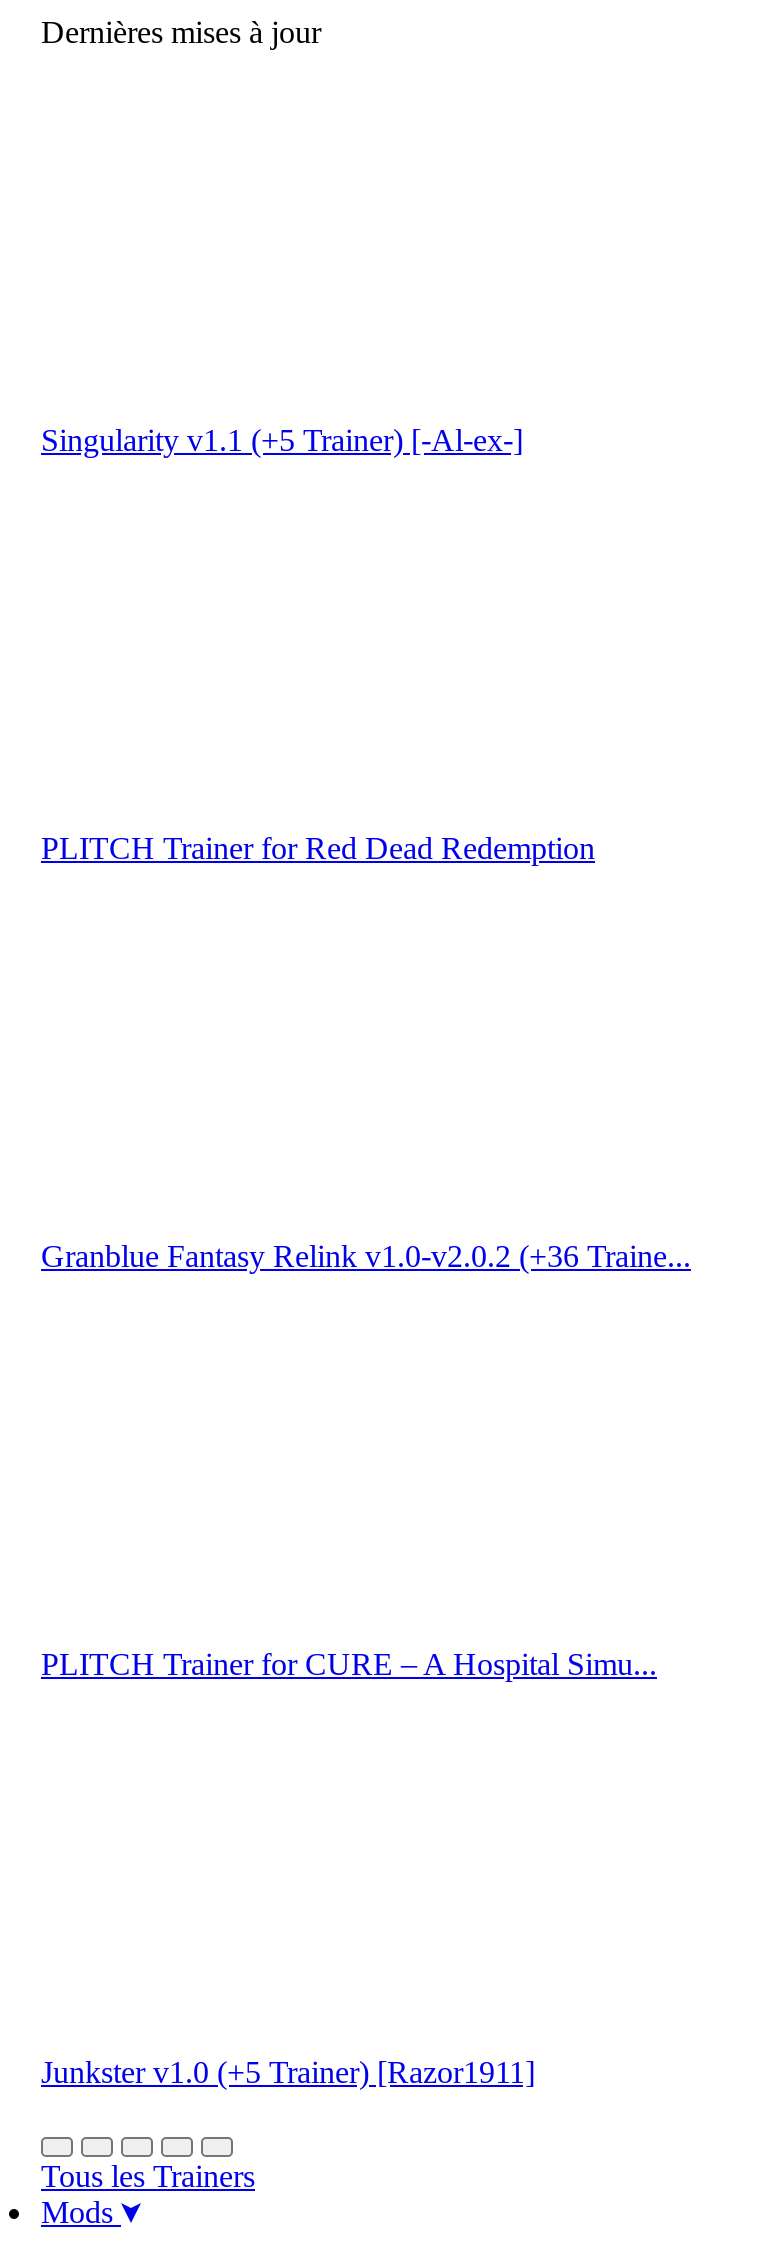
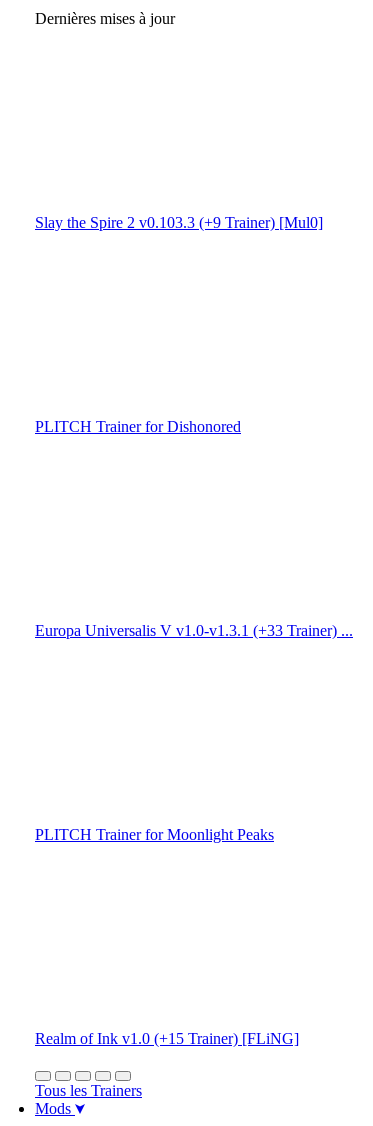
- Singularity v1.1 (+5 Trainer) [-Al-ex-]
+ Slay the Spire 2 v0.103.3 (+9 Trainer) [Mul0]

- PLITCH Trainer for Red Dead Redemption
+ PLITCH Trainer for Dishonored

- Granblue Fantasy Relink v1.0-v2.0.2 (+36 Traine...
+ Europa Universalis V v1.0-v1.3.1 (+33 Trainer) ...

- PLITCH Trainer for CURE – A Hospital Simu...
+ PLITCH Trainer for Moonlight Peaks

- Junkster v1.0 (+5 Trainer) [Razor1911]
+ Realm of Ink v1.0 (+15 Trainer) [FLiNG]
